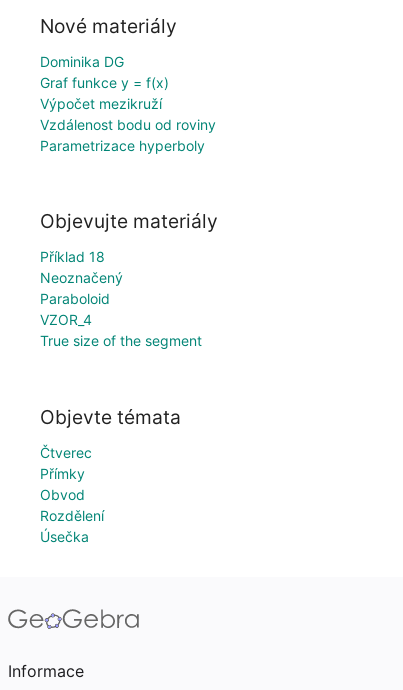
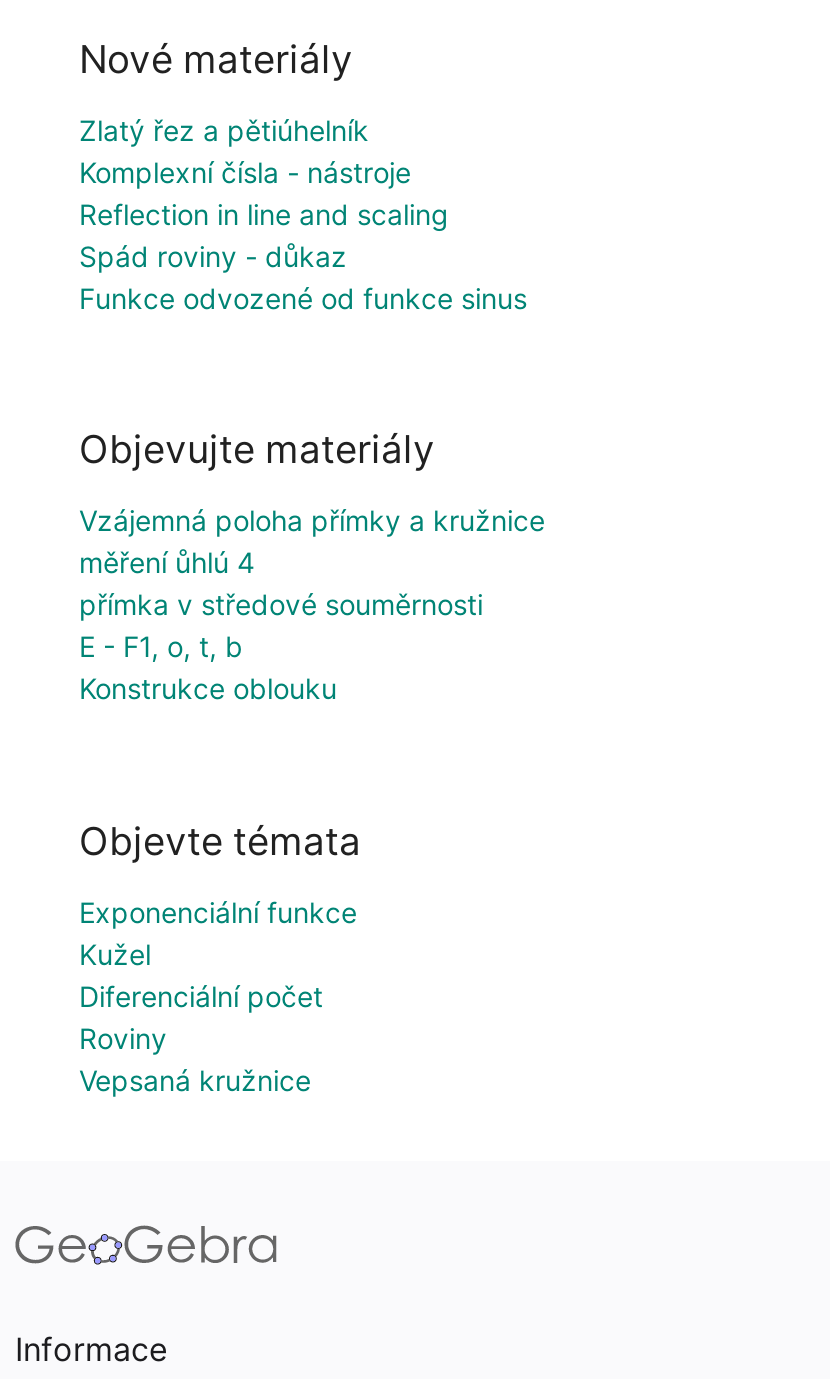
- Dominika DG
- Graf funkce y = f(x)
- Výpočet mezikruží
- Vzdálenost bodu od roviny
- Parametrizace hyperboly
+ Zlatý řez a pětiúhelník
+ Komplexní čísla - nástroje
+ Reflection in line and scaling
+ Spád roviny - důkaz
+ Funkce odvozené od funkce sinus

- Příklad 18
- Neoznačený
- Paraboloid
- VZOR_4
- True size of the segment
+ Vzájemná poloha přímky a kružnice
+ měření ůhlú 4
+ přímka v středové souměrnosti
+ E - F1, o, t, b
+ Konstrukce oblouku

- Čtverec
- Přímky
- Obvod
- Rozdělení
- Úsečka
+ Exponenciální funkce
+ Kužel
+ Diferenciální počet
+ Roviny
+ Vepsaná kružnice
